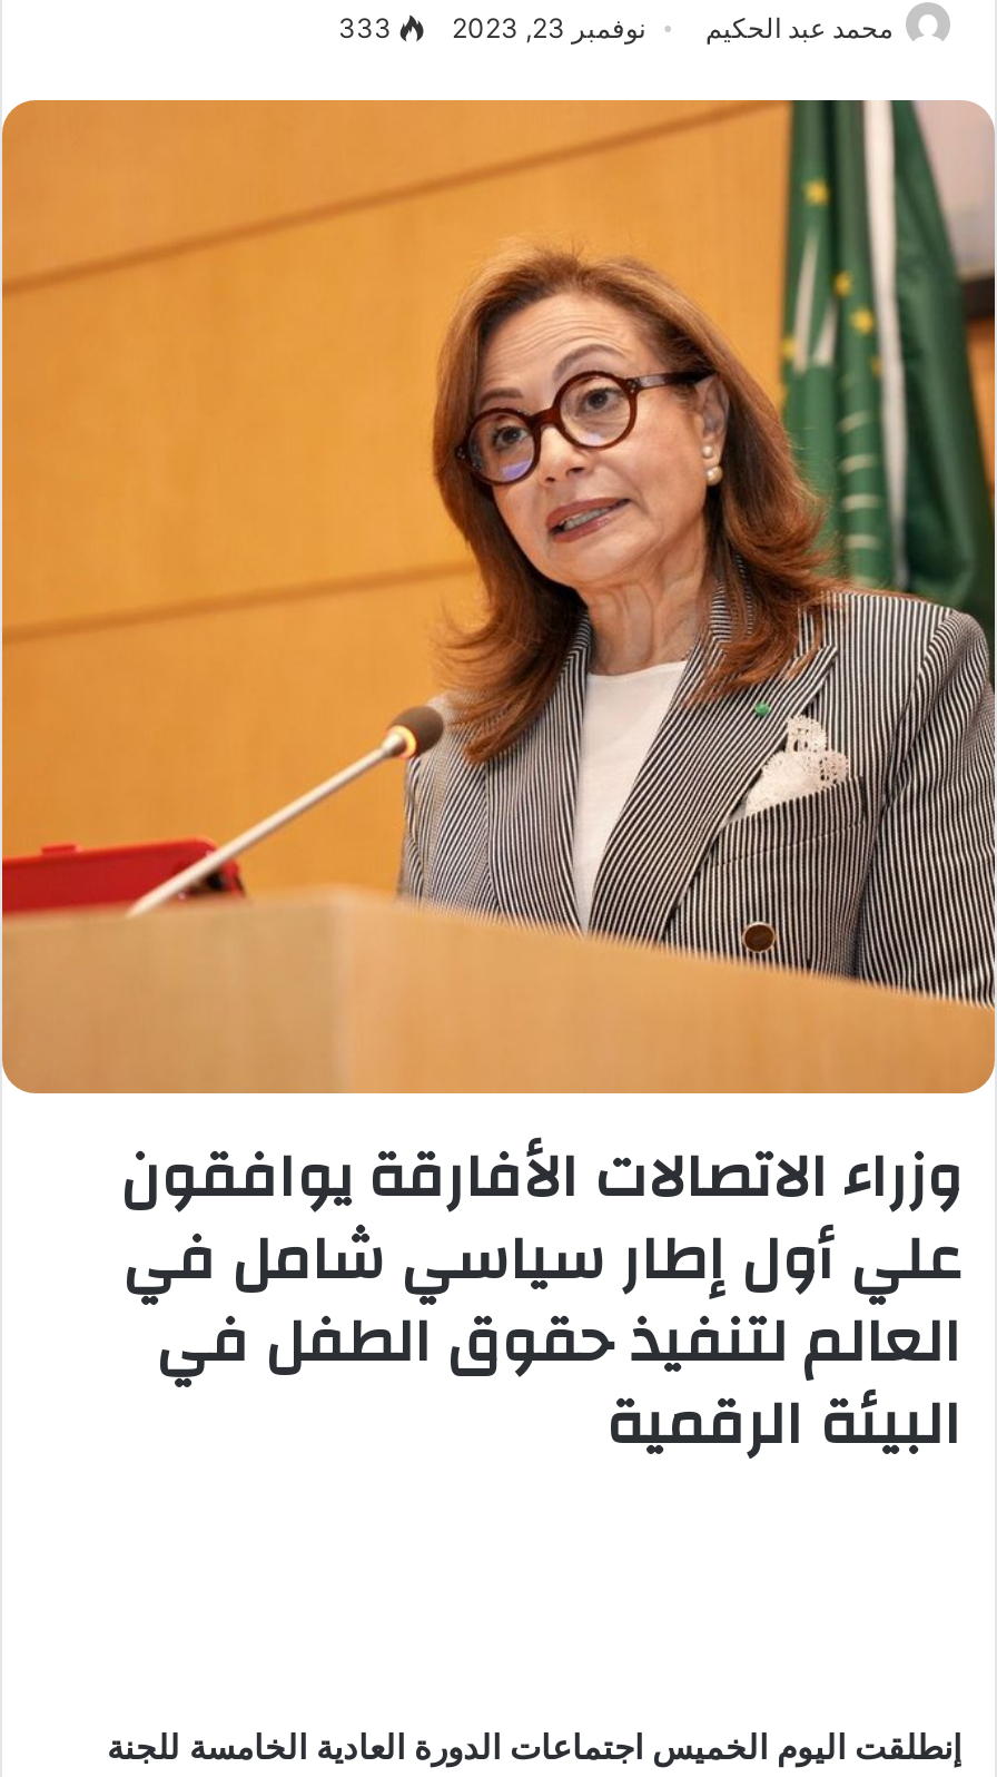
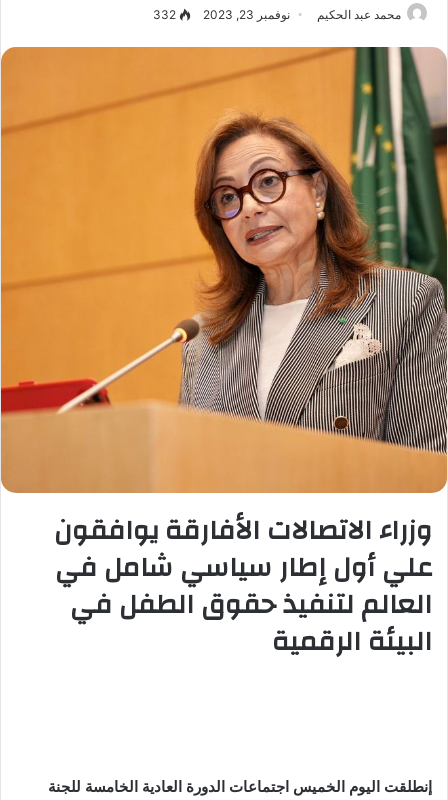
- 333
+ 332
